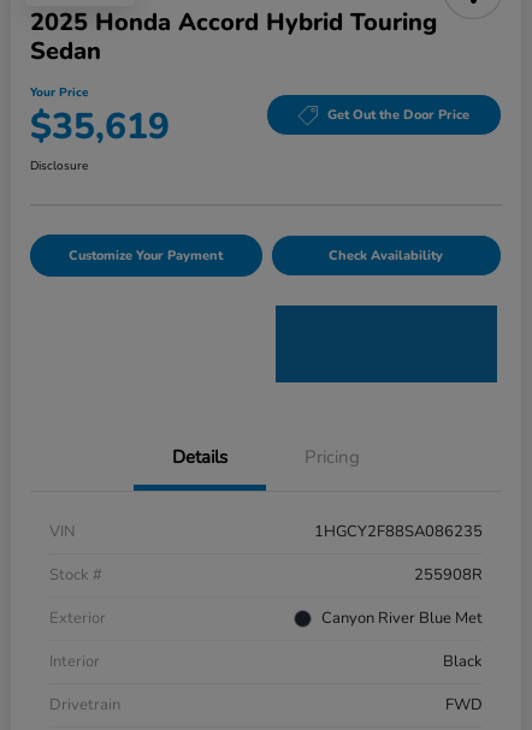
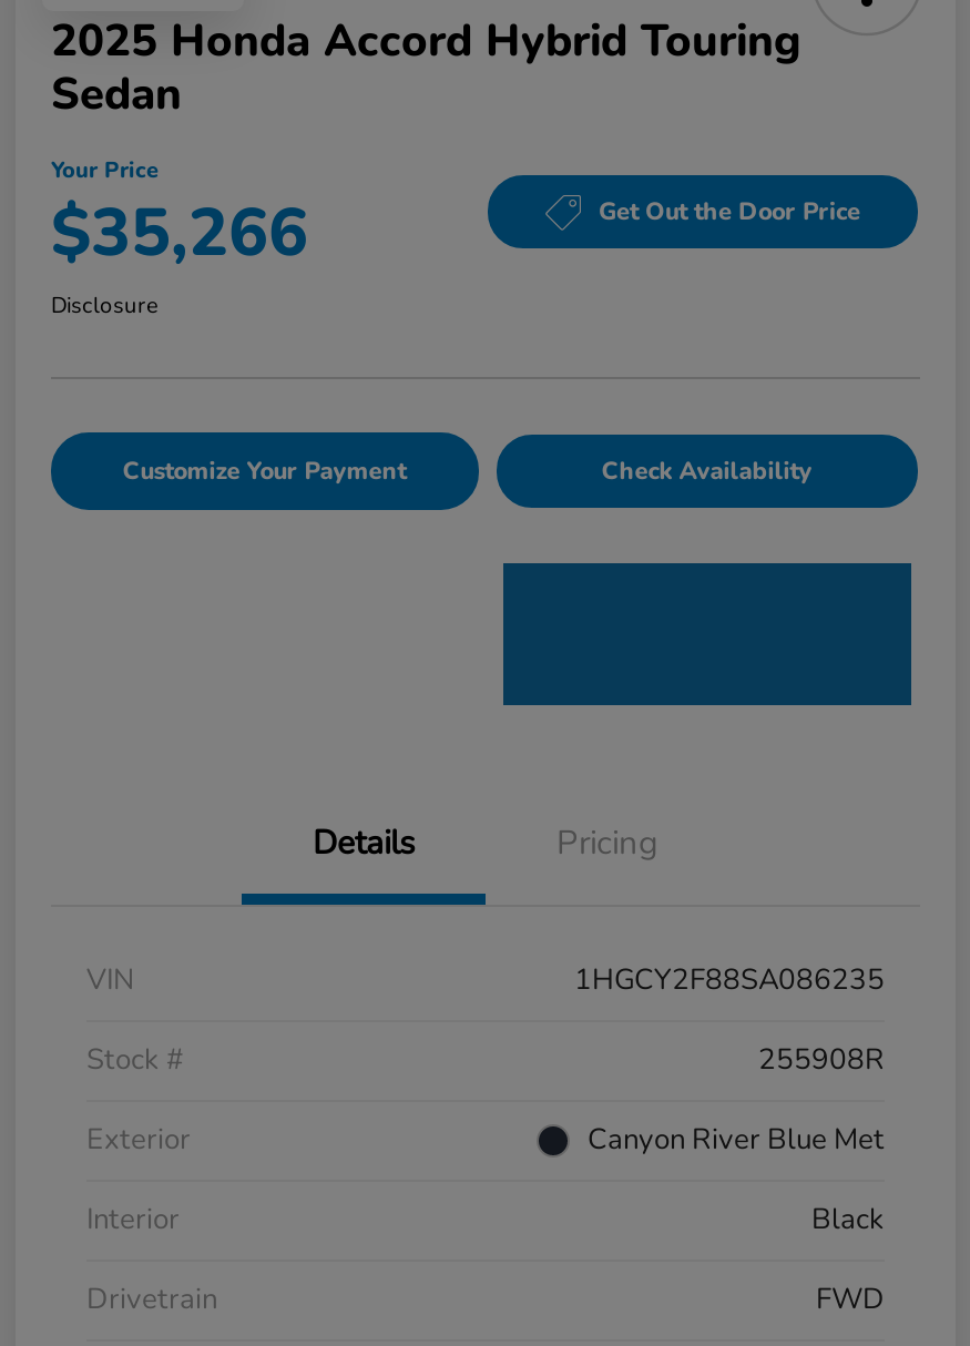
- $35,619
+ $35,266
